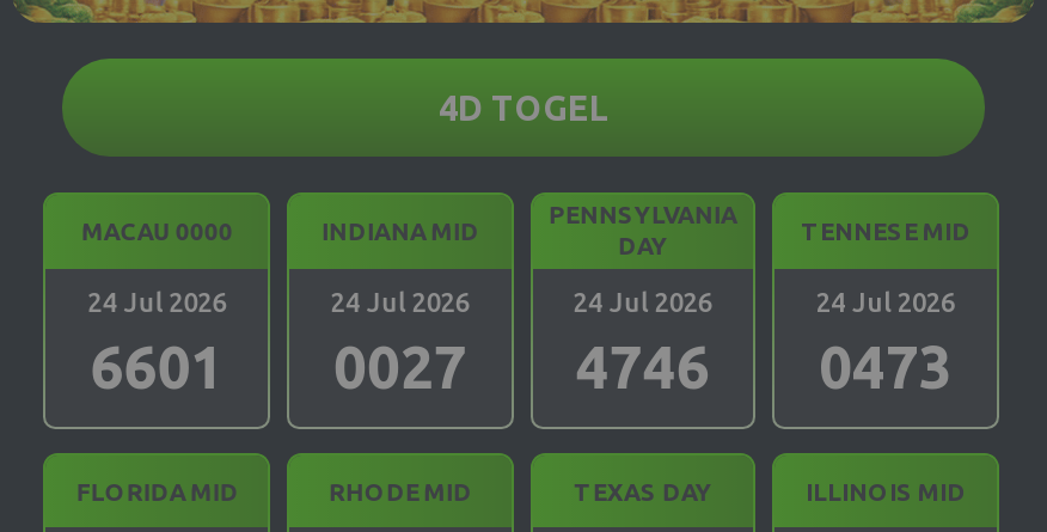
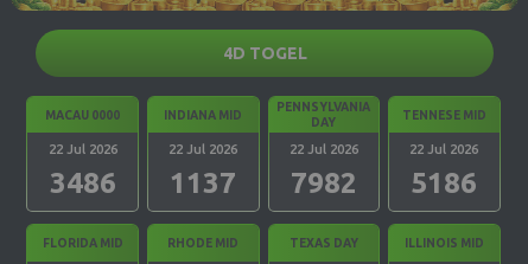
- 24 Jul 2026
+ 22 Jul 2026

- 24 Jul 2026
+ 22 Jul 2026

- 24 Jul 2026
+ 22 Jul 2026

- 24 Jul 2026
+ 22 Jul 2026

- 6601
+ 3486

- 0027
+ 1137

- 4746
+ 7982

- 0473
+ 5186
